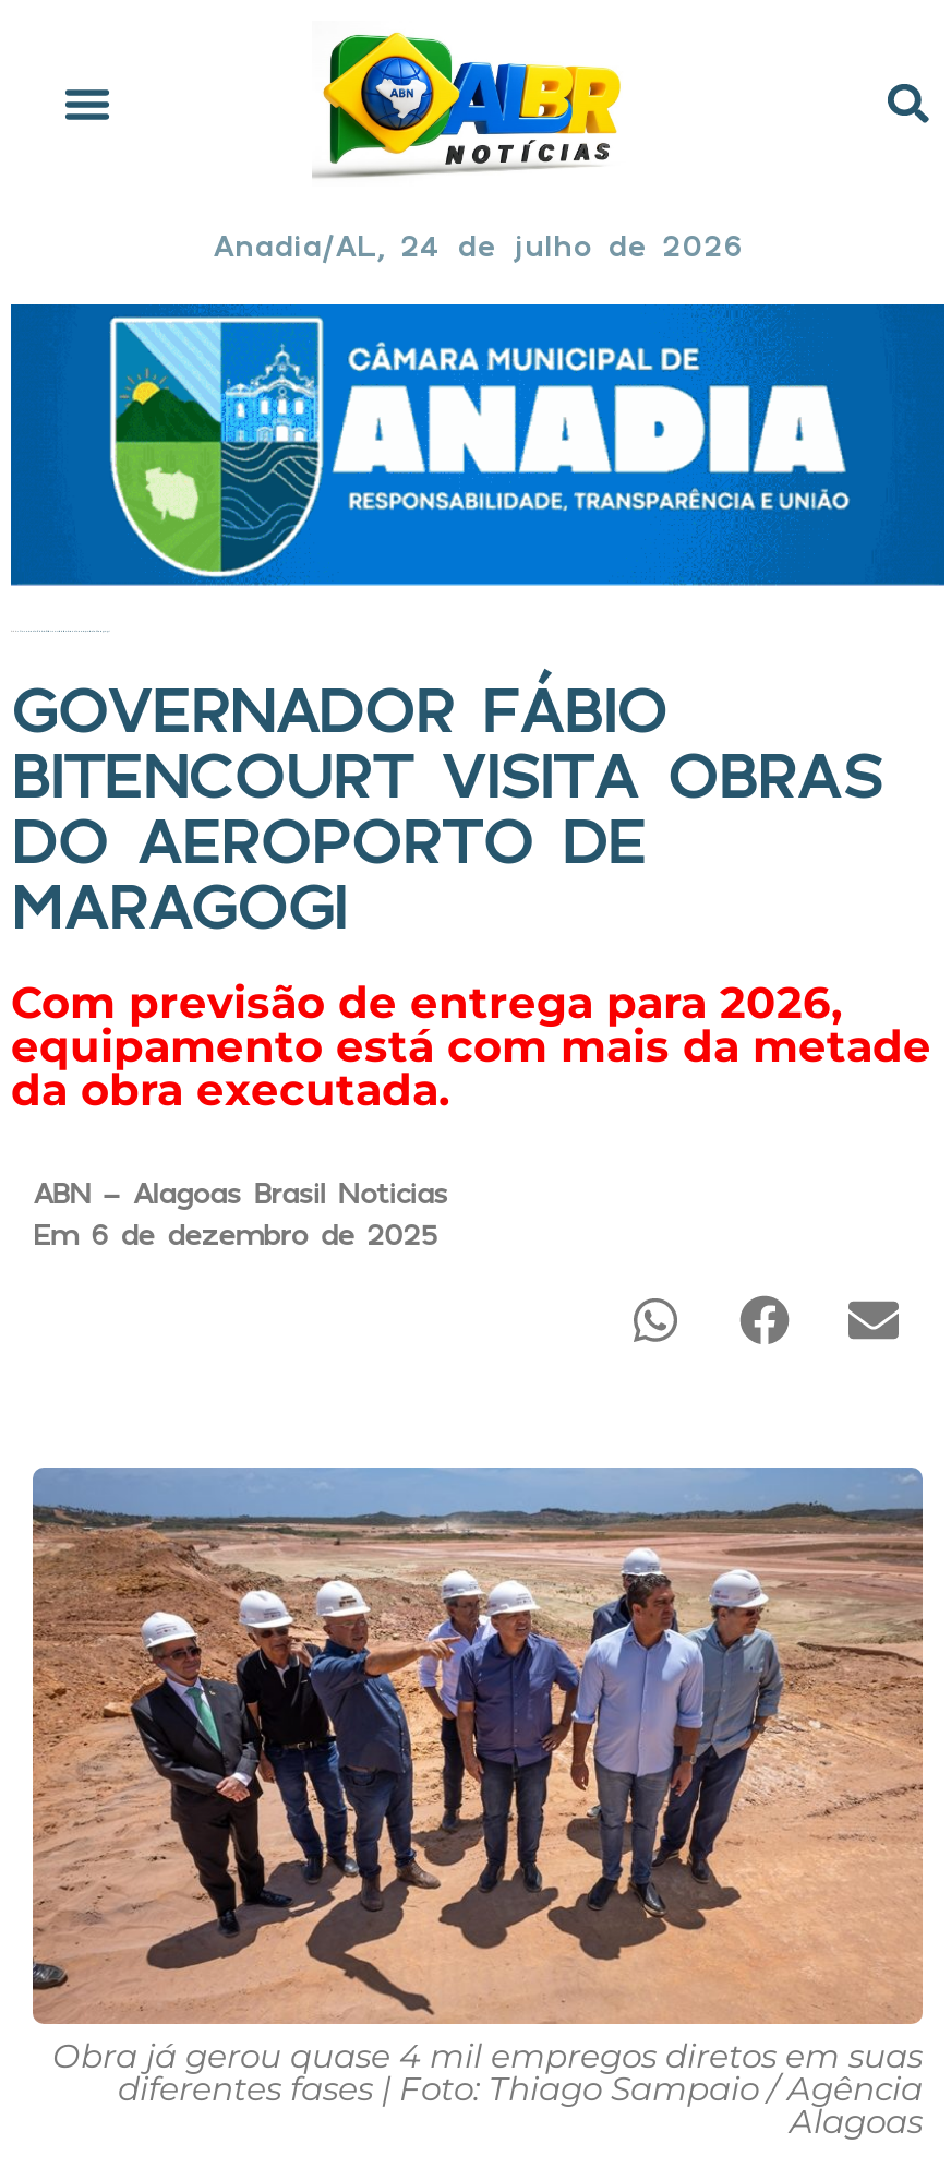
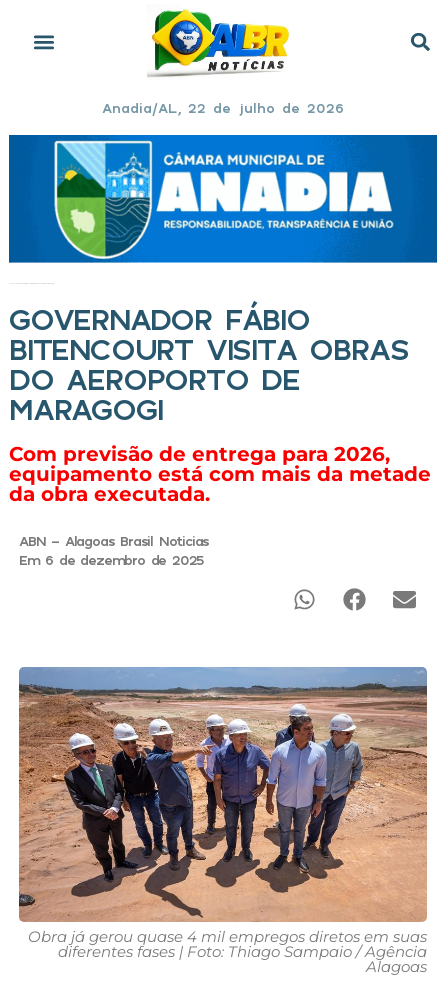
- Anadia/AL, 24 de julho de 2026
+ Anadia/AL, 22 de julho de 2026
